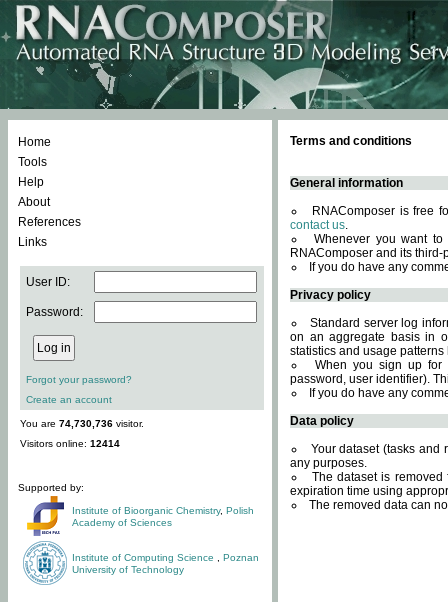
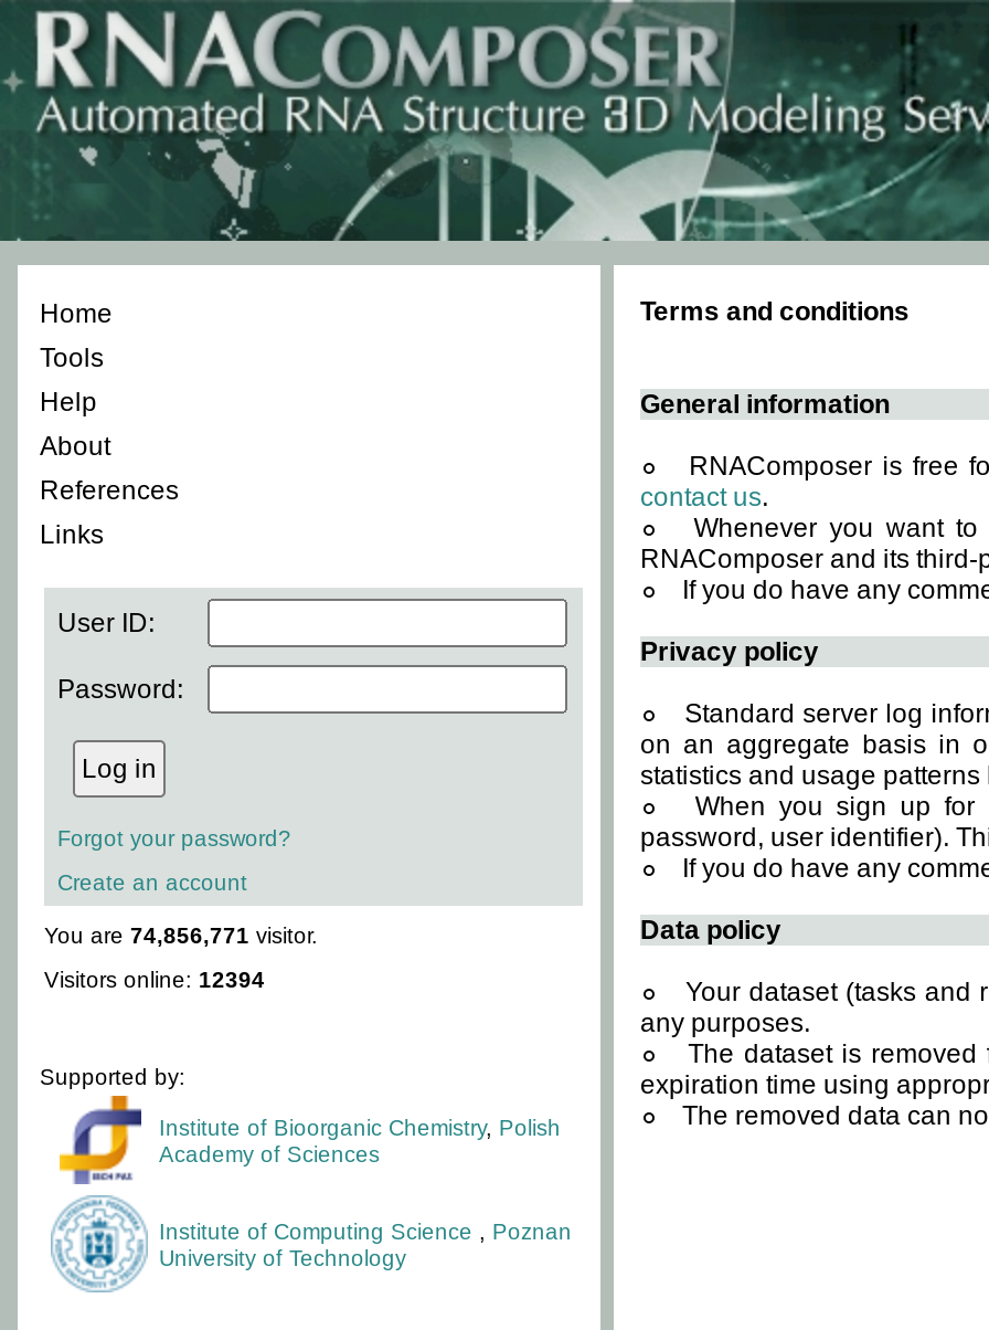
- You are 74,730,736 visitor.
+ You are 74,856,771 visitor.

- Visitors online: 12414
+ Visitors online: 12394
